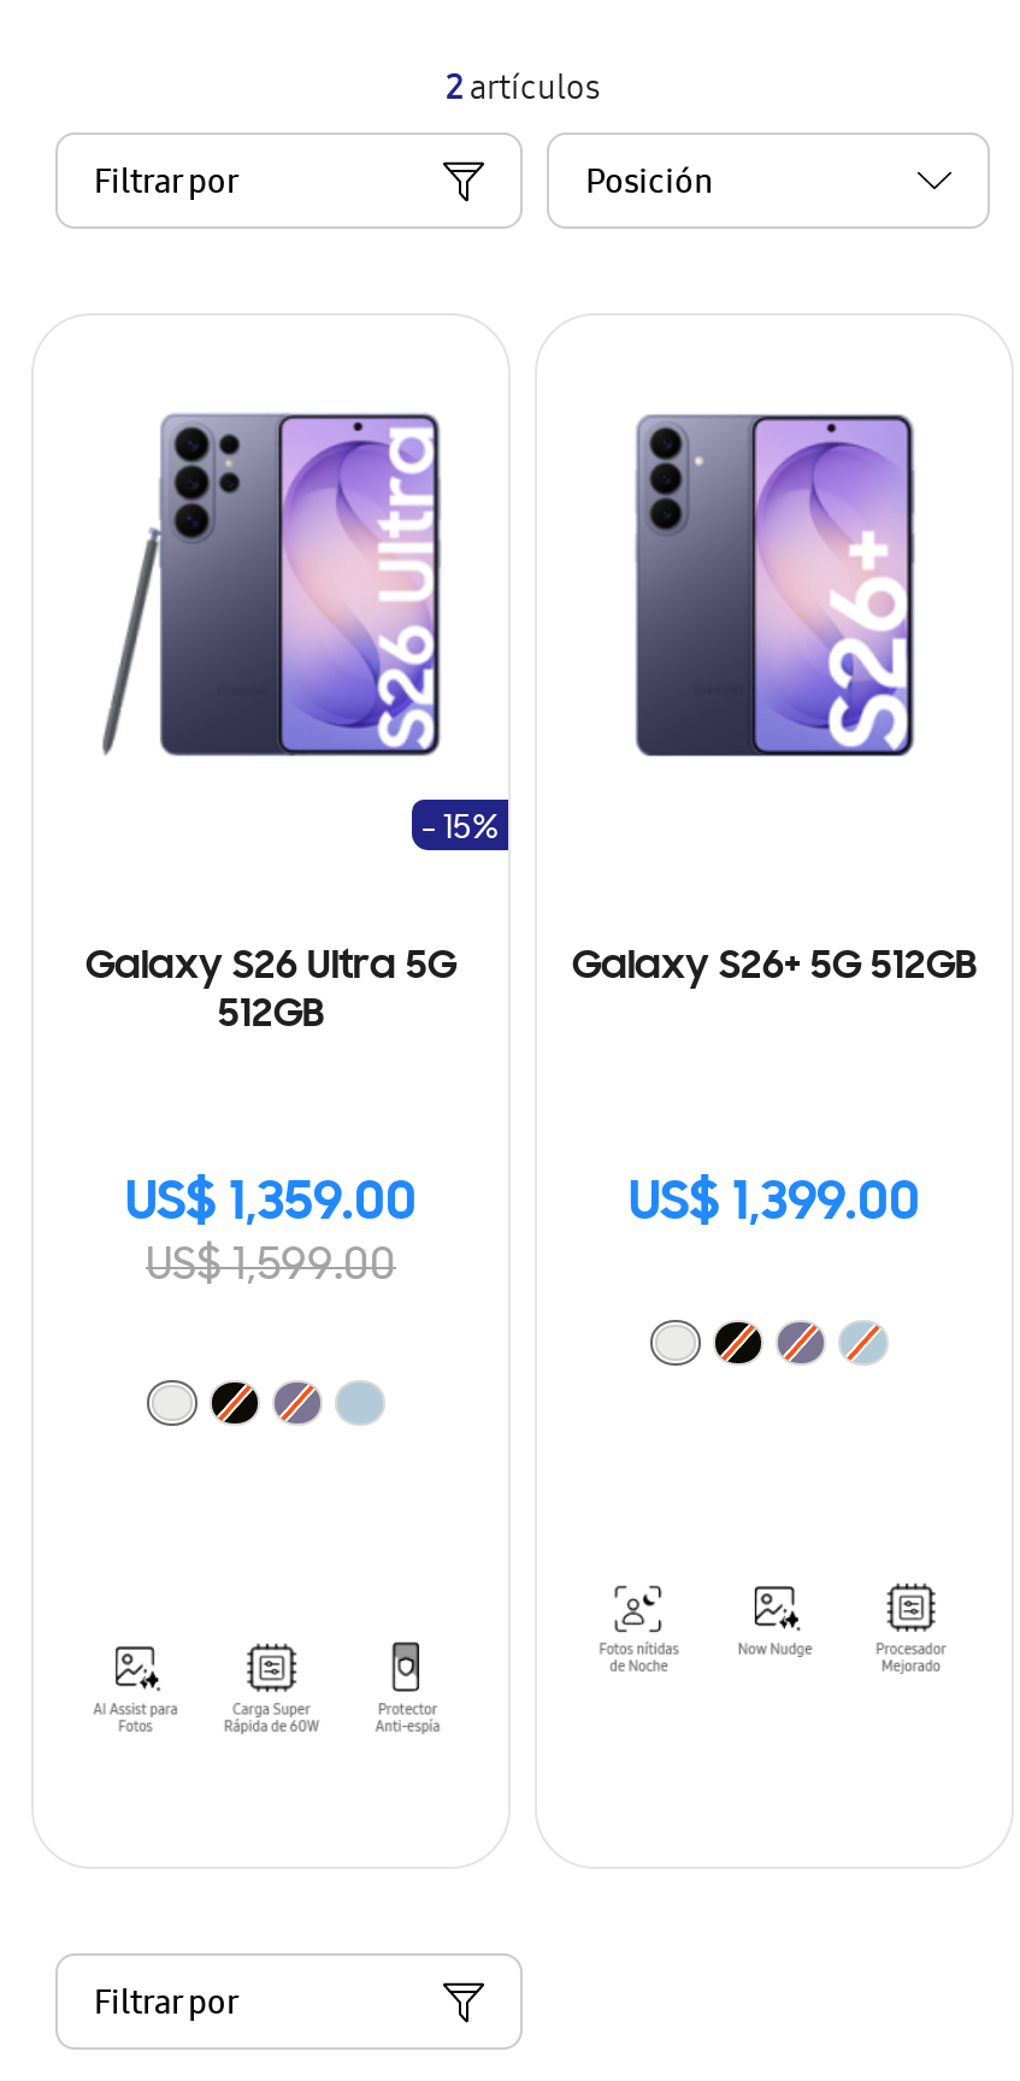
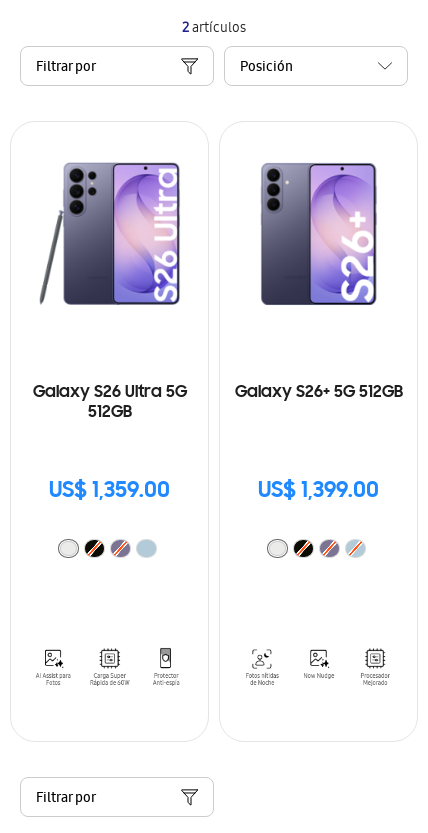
- - 15%

- US$ 1,599.00
